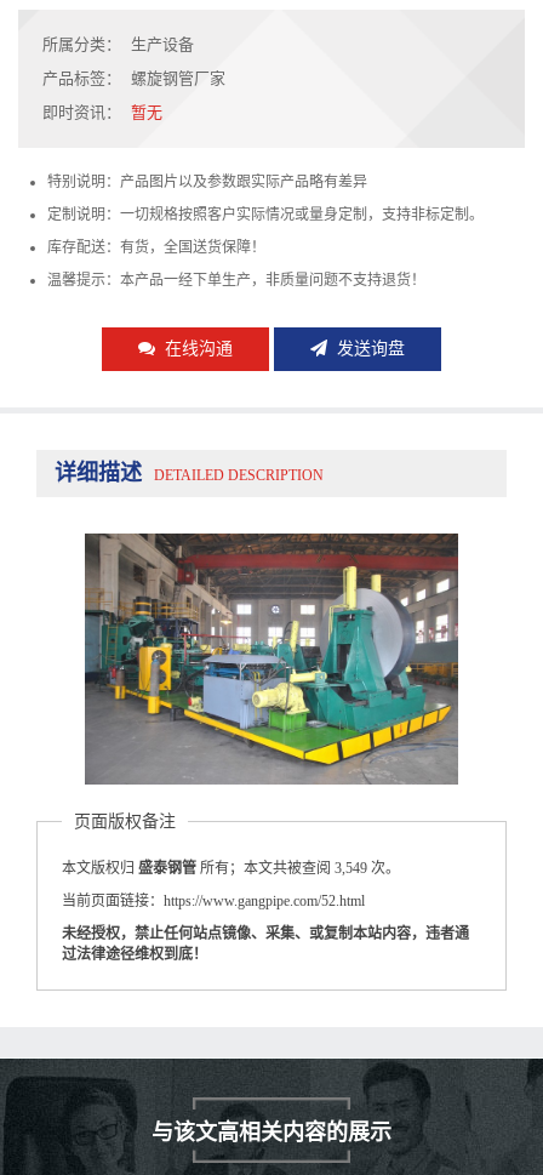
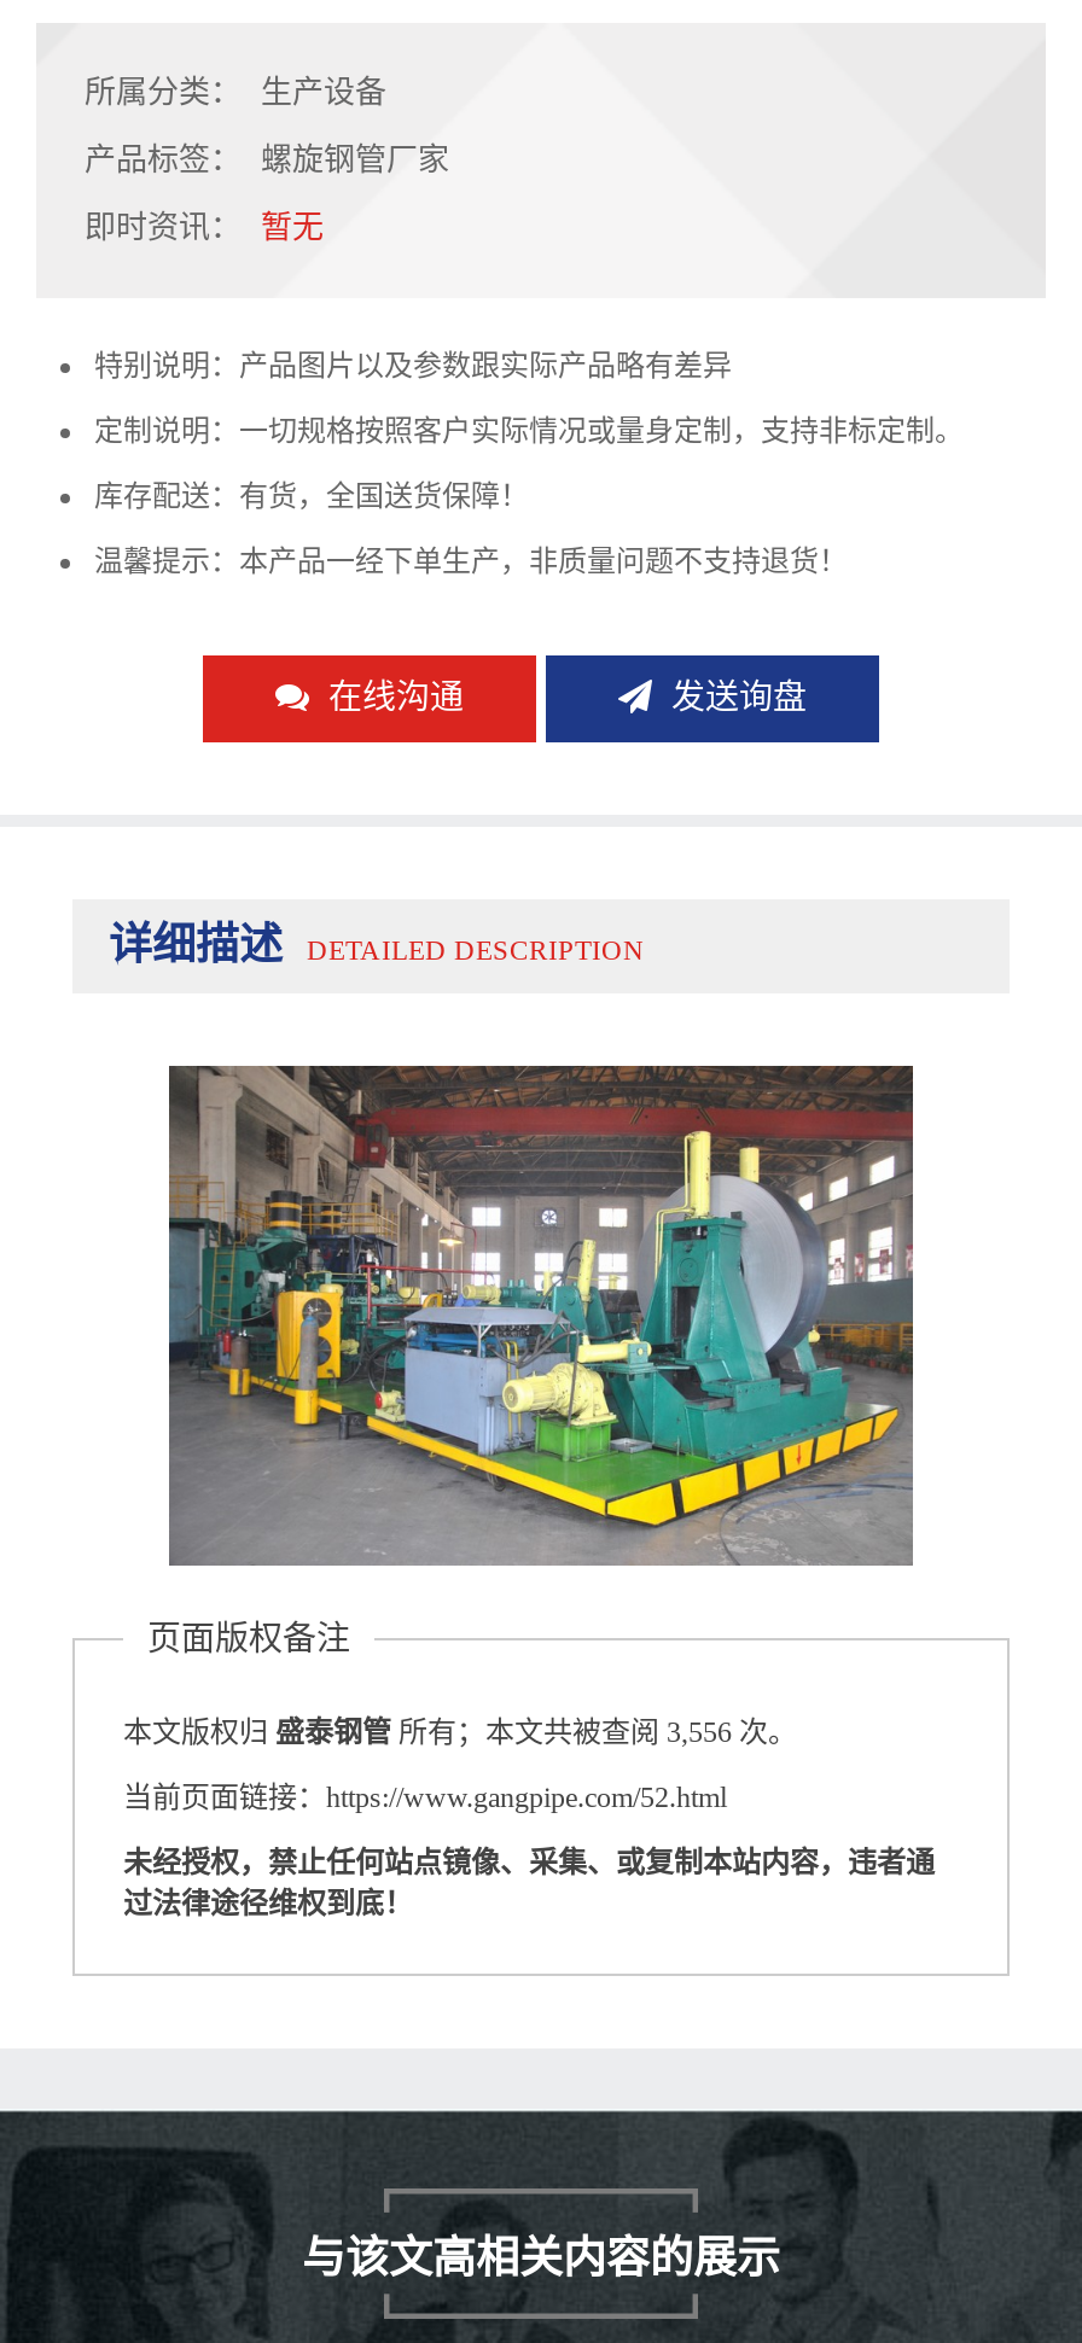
- 本文版权归盛泰钢管所有；本文共被查阅 3,549 次。
+ 本文版权归盛泰钢管所有；本文共被查阅 3,556 次。
